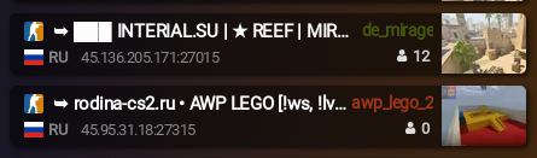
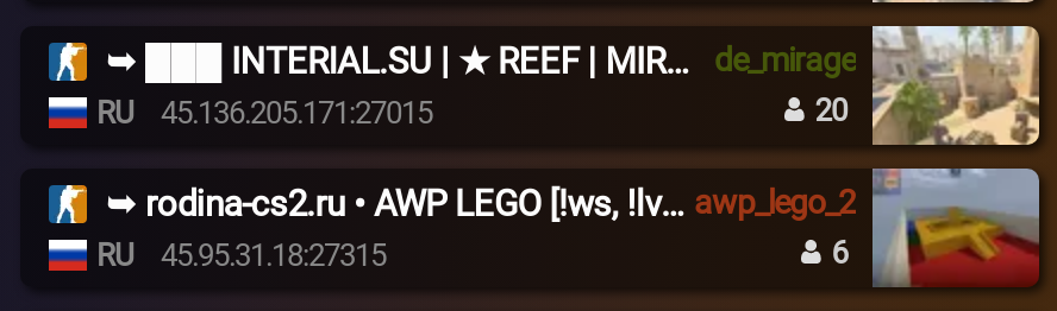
- 12
+ 20

- 0
+ 6
